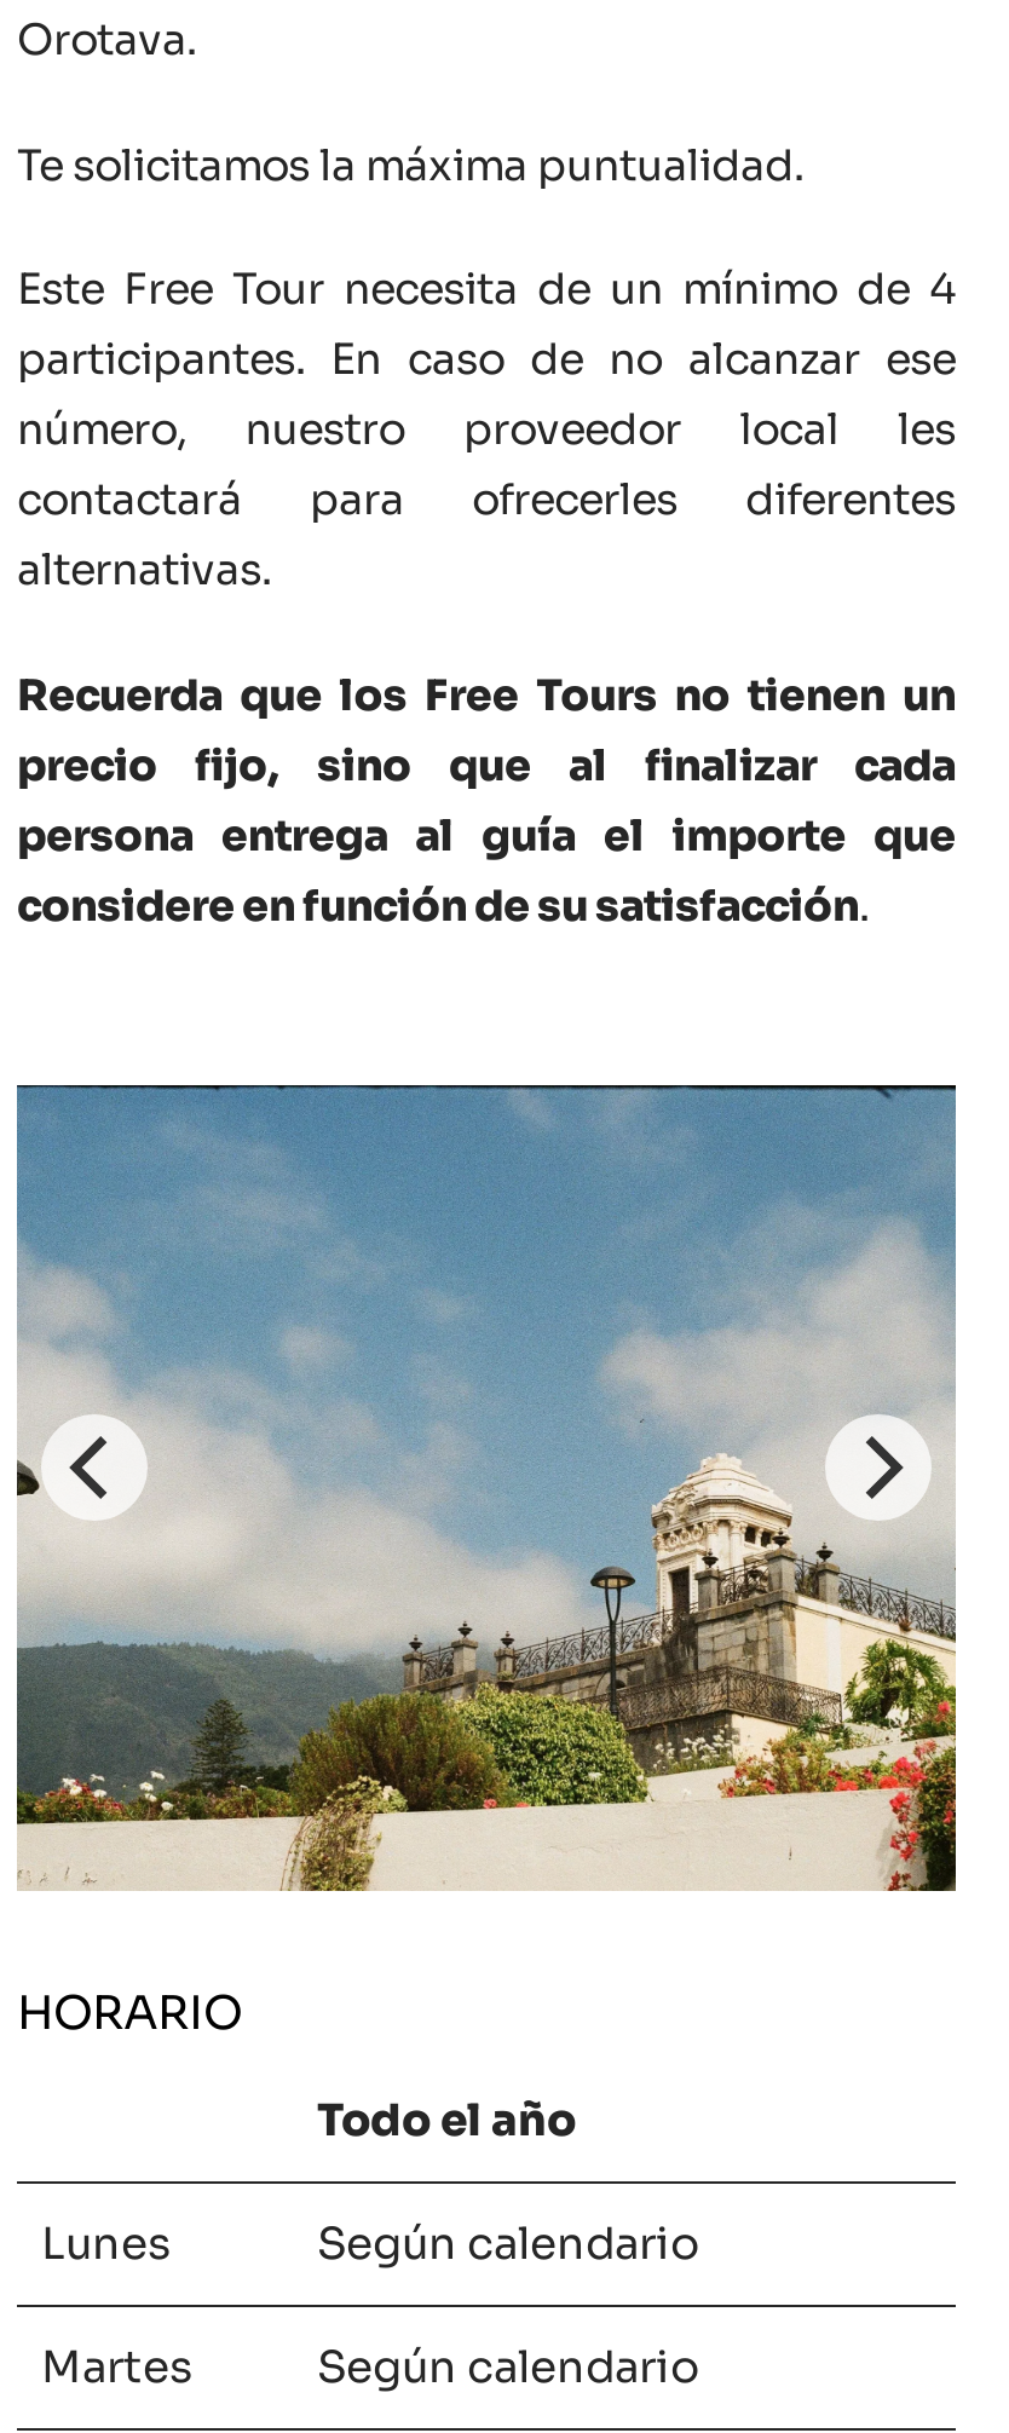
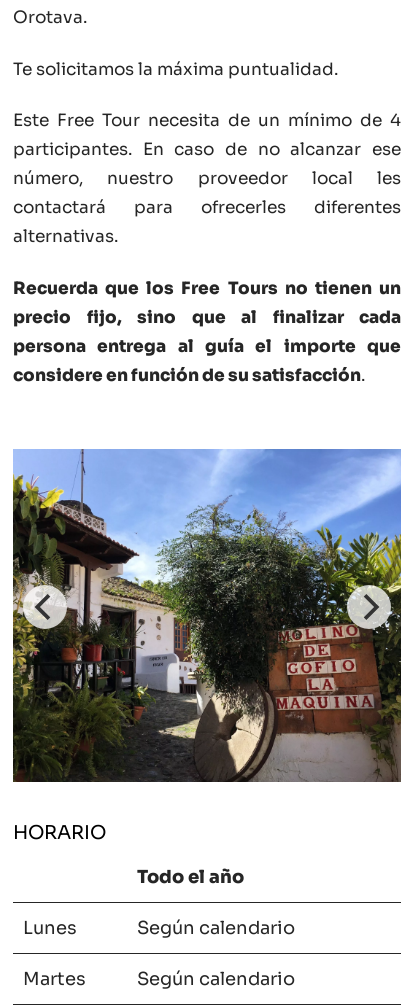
- [image]
+ [image]
